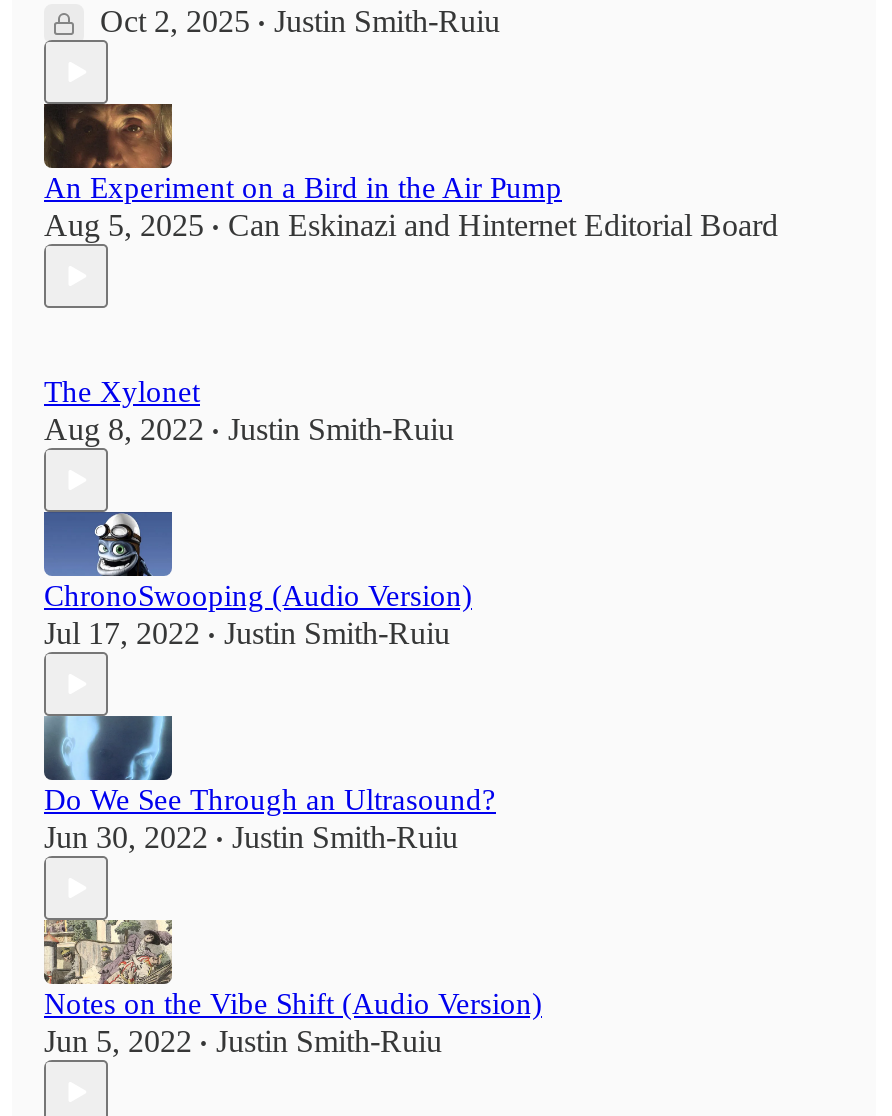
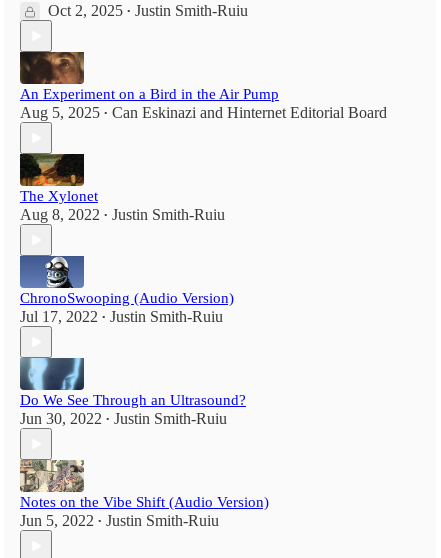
+ [image]
